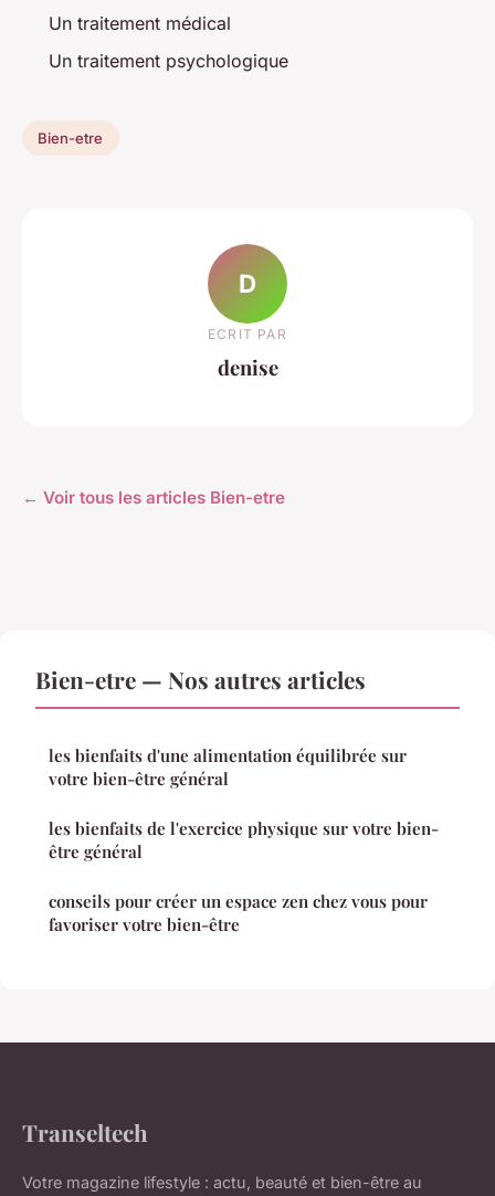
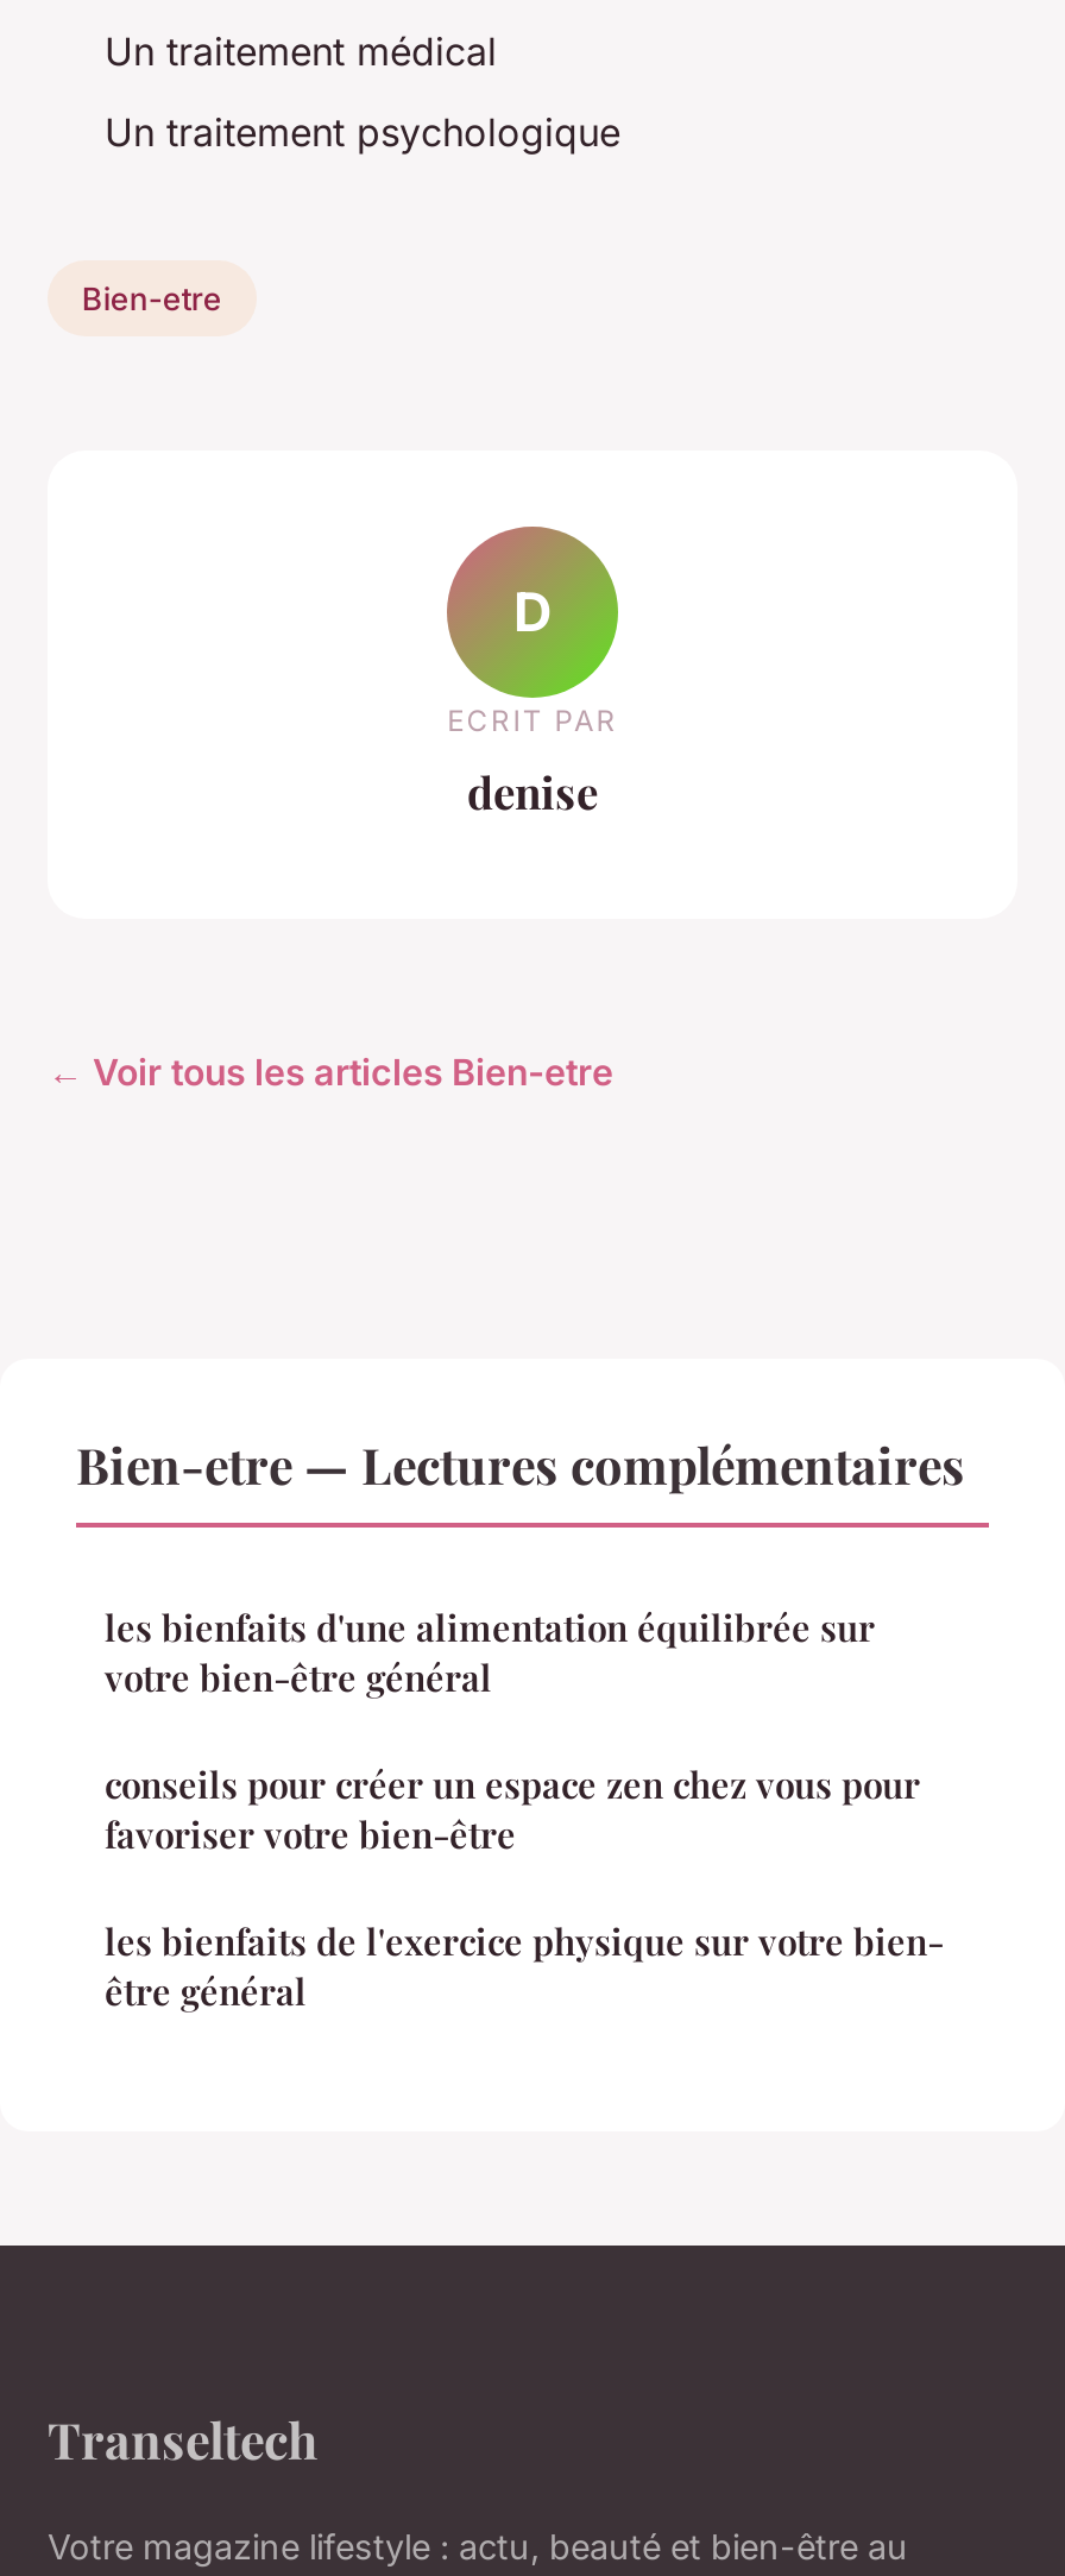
- Bien-etre — Nos autres articles
+ Bien-etre — Lectures complémentaires

moved down: les bienfaits de l'exercice physique sur votre bien- | être général

moved up: conseils pour créer un espace zen chez vous pour | favoriser votre bien-être
